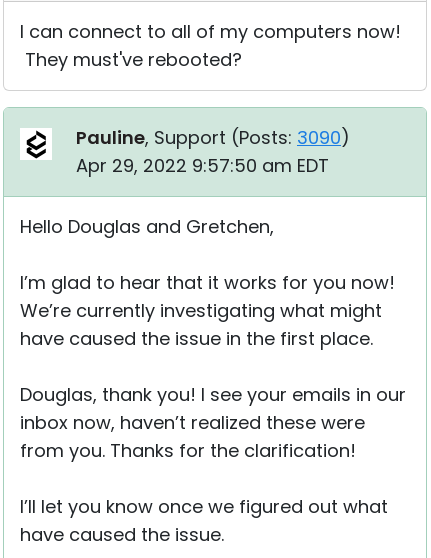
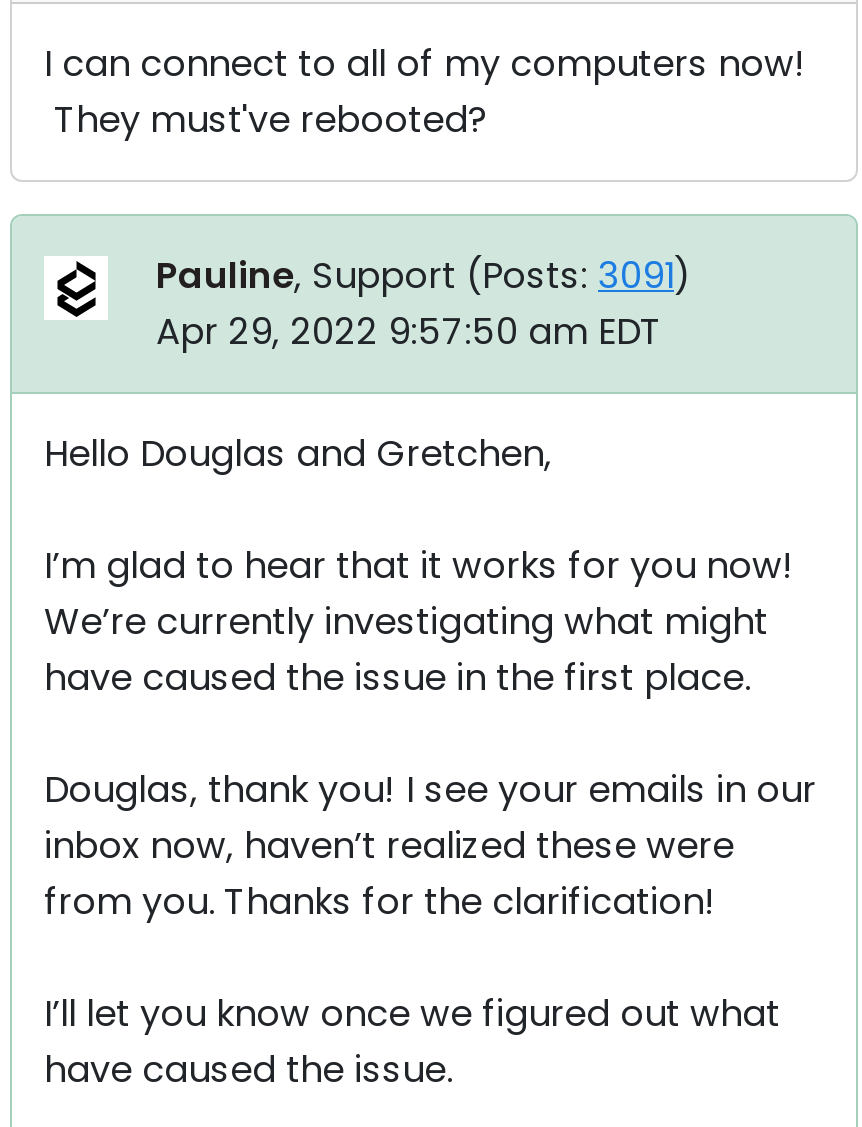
- Pauline, Support (Posts: 3090)
+ Pauline, Support (Posts: 3091)
